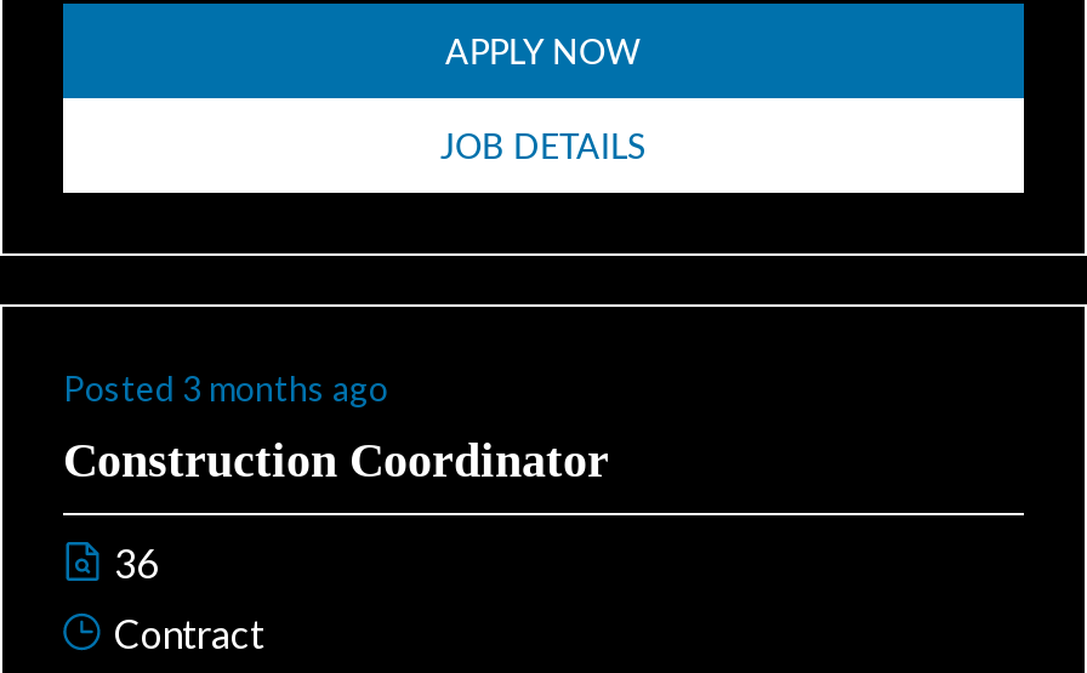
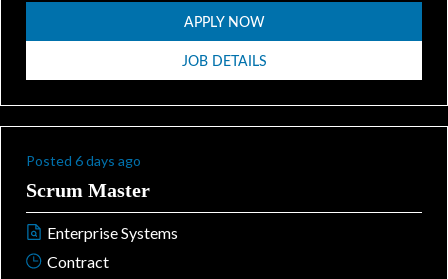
- Posted 3 months ago
+ Posted 6 days ago

- Construction Coordinator
+ Scrum Master

- 36
+ Enterprise Systems
